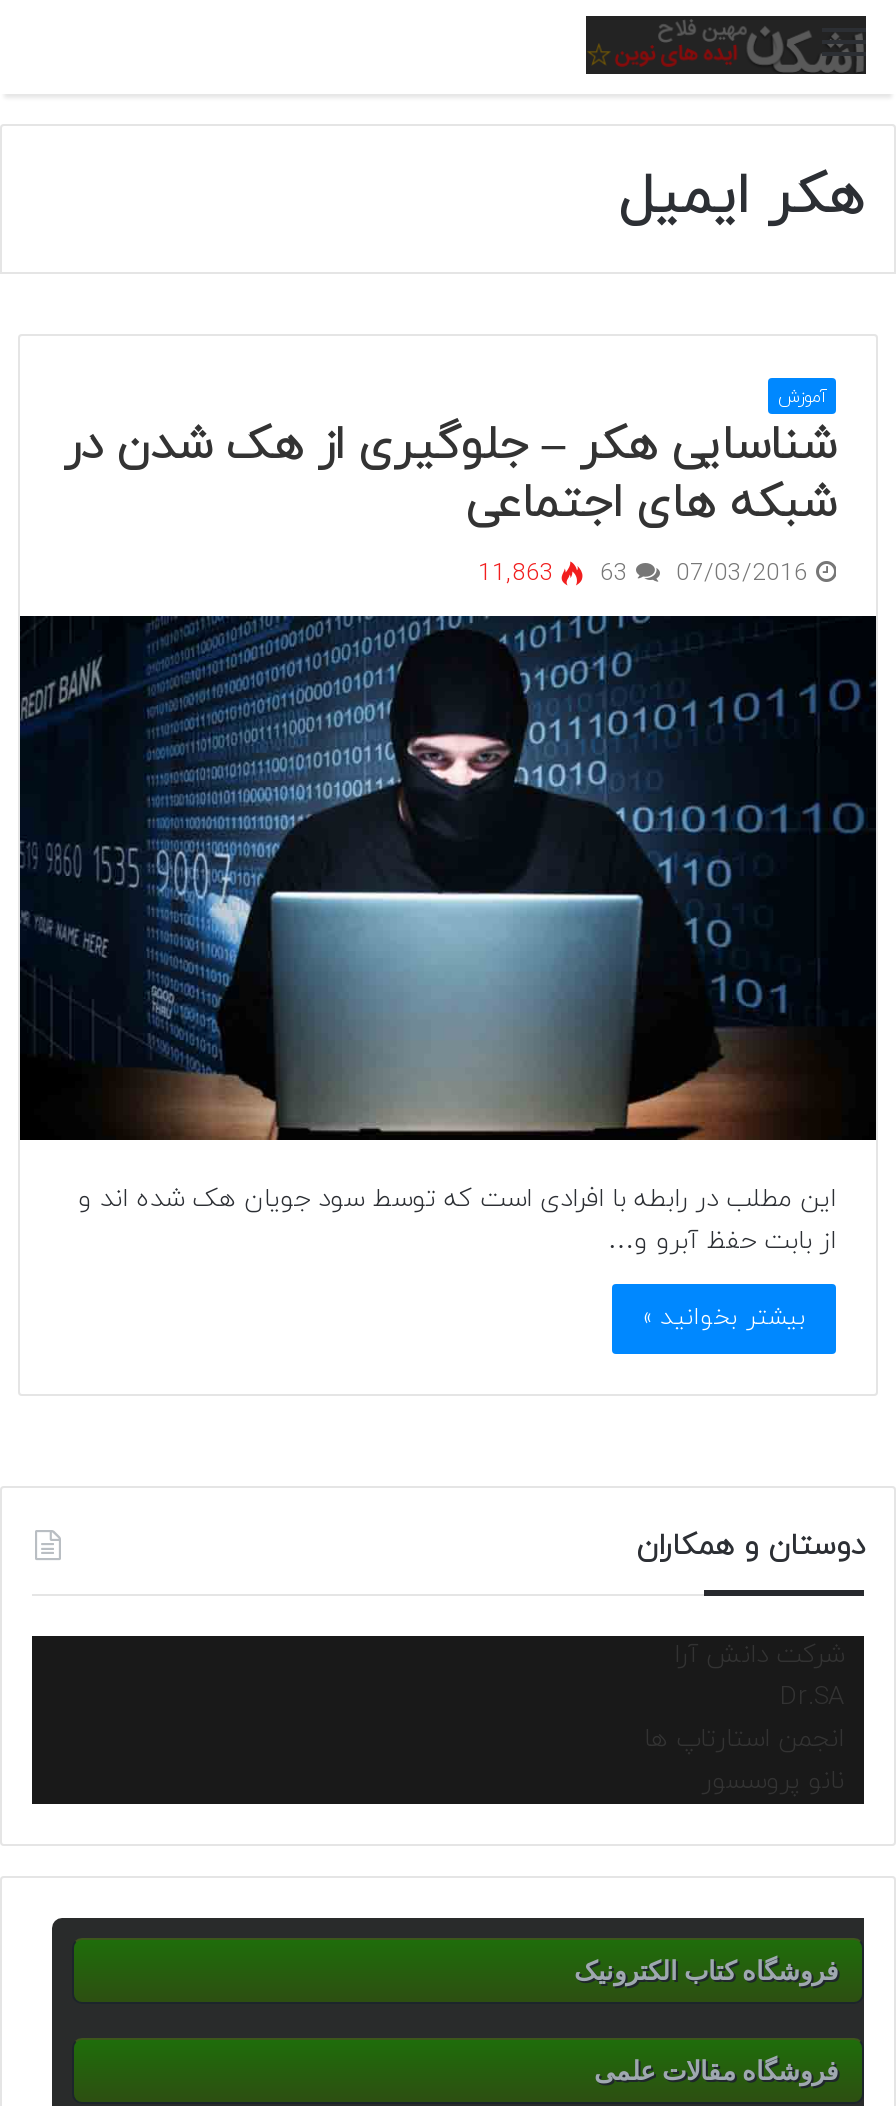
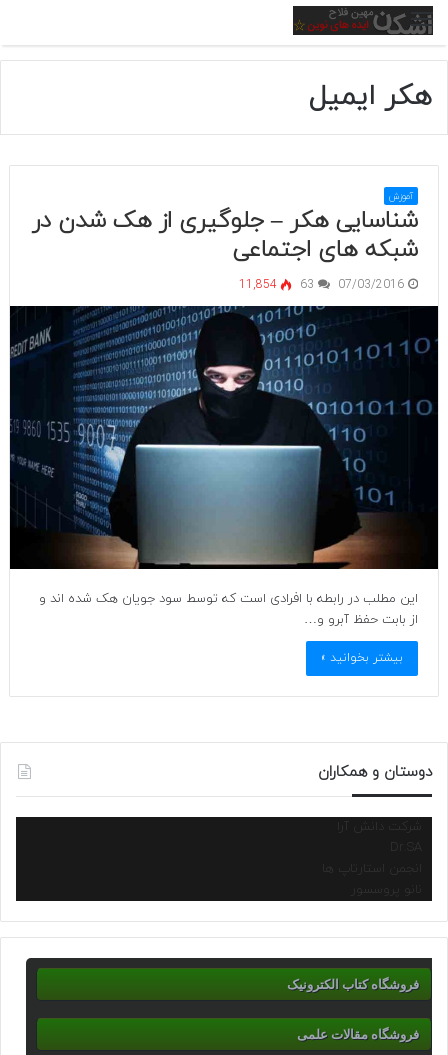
- 11,863
+ 11,854
